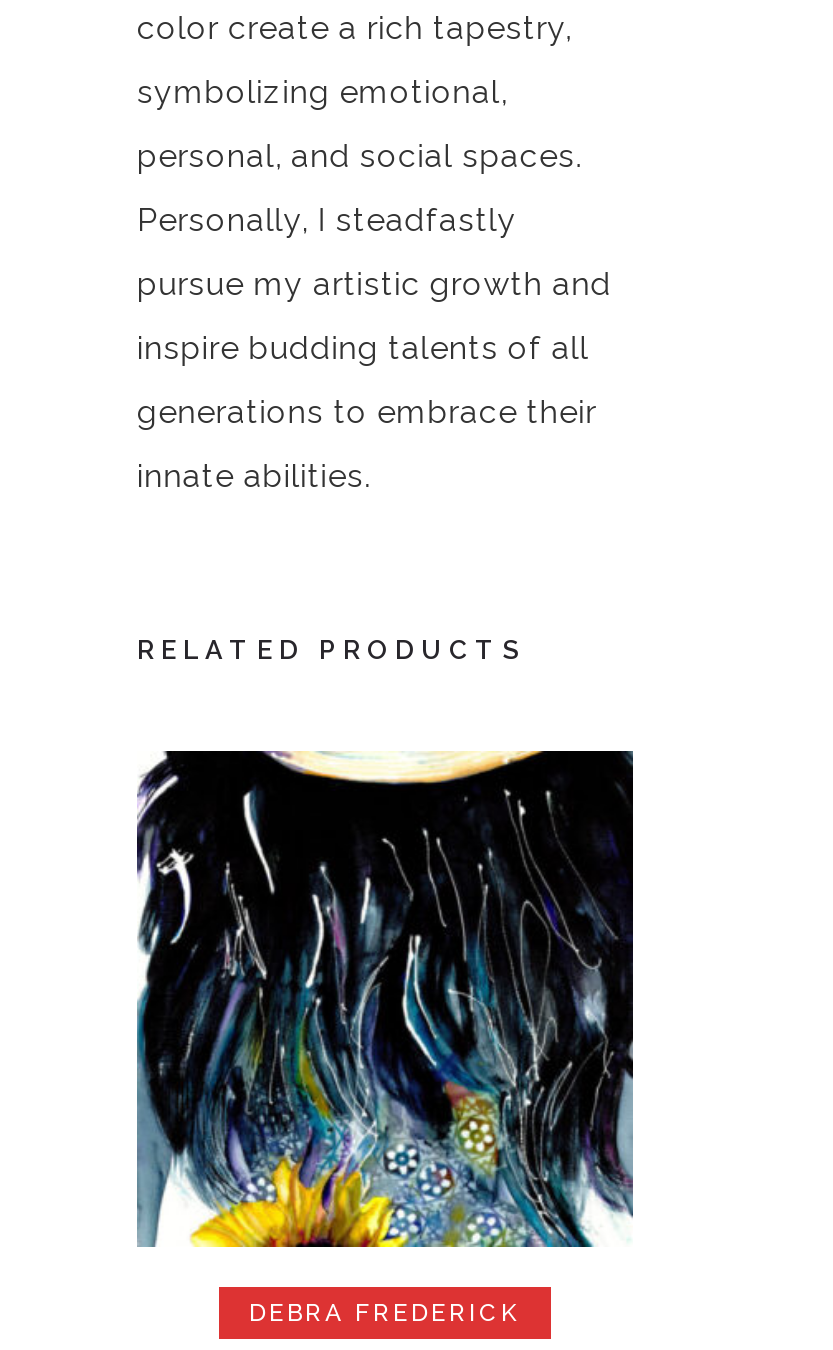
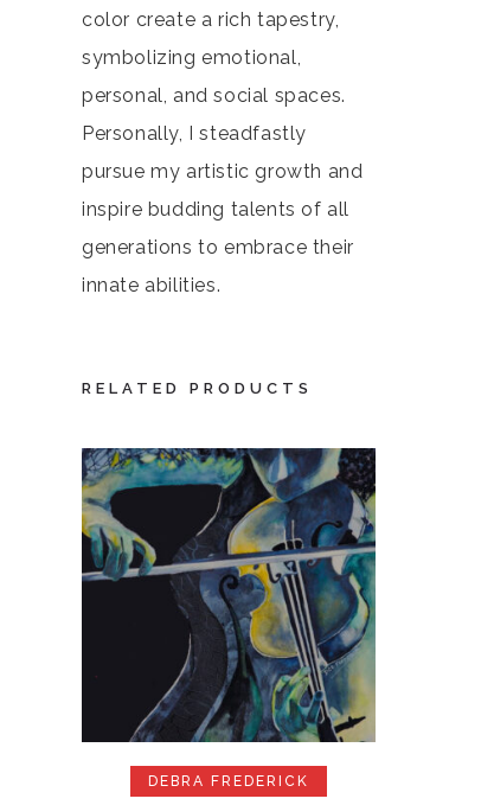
- [image]
+ [image]
